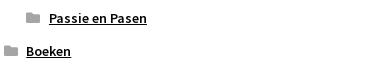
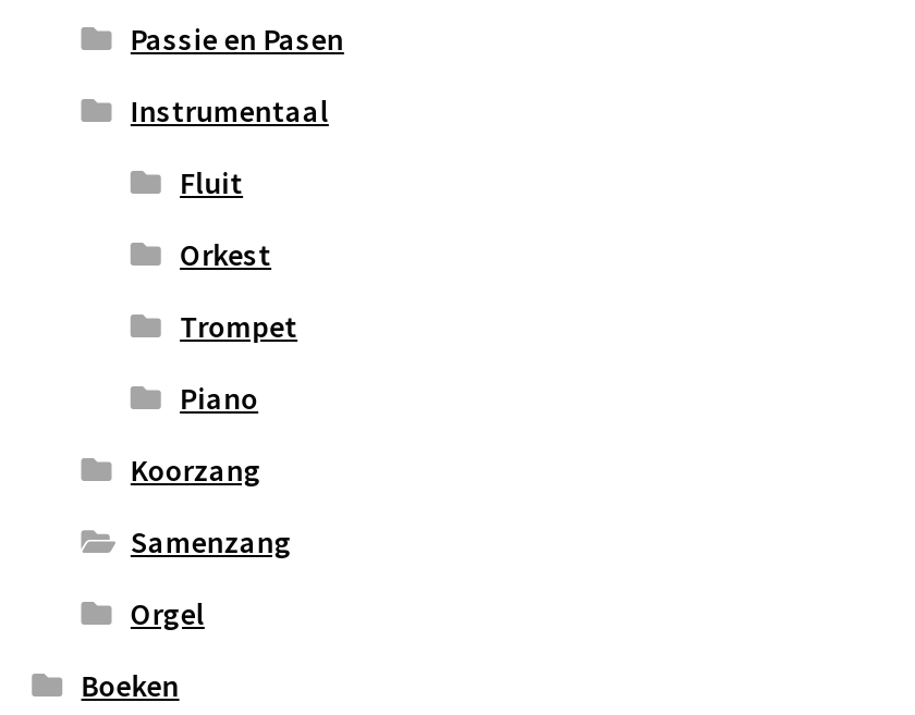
+ Instrumentaal
+ Fluit
+ Orkest
+ Trompet
+ Piano
+ Koorzang
+ Samenzang
+ Orgel
